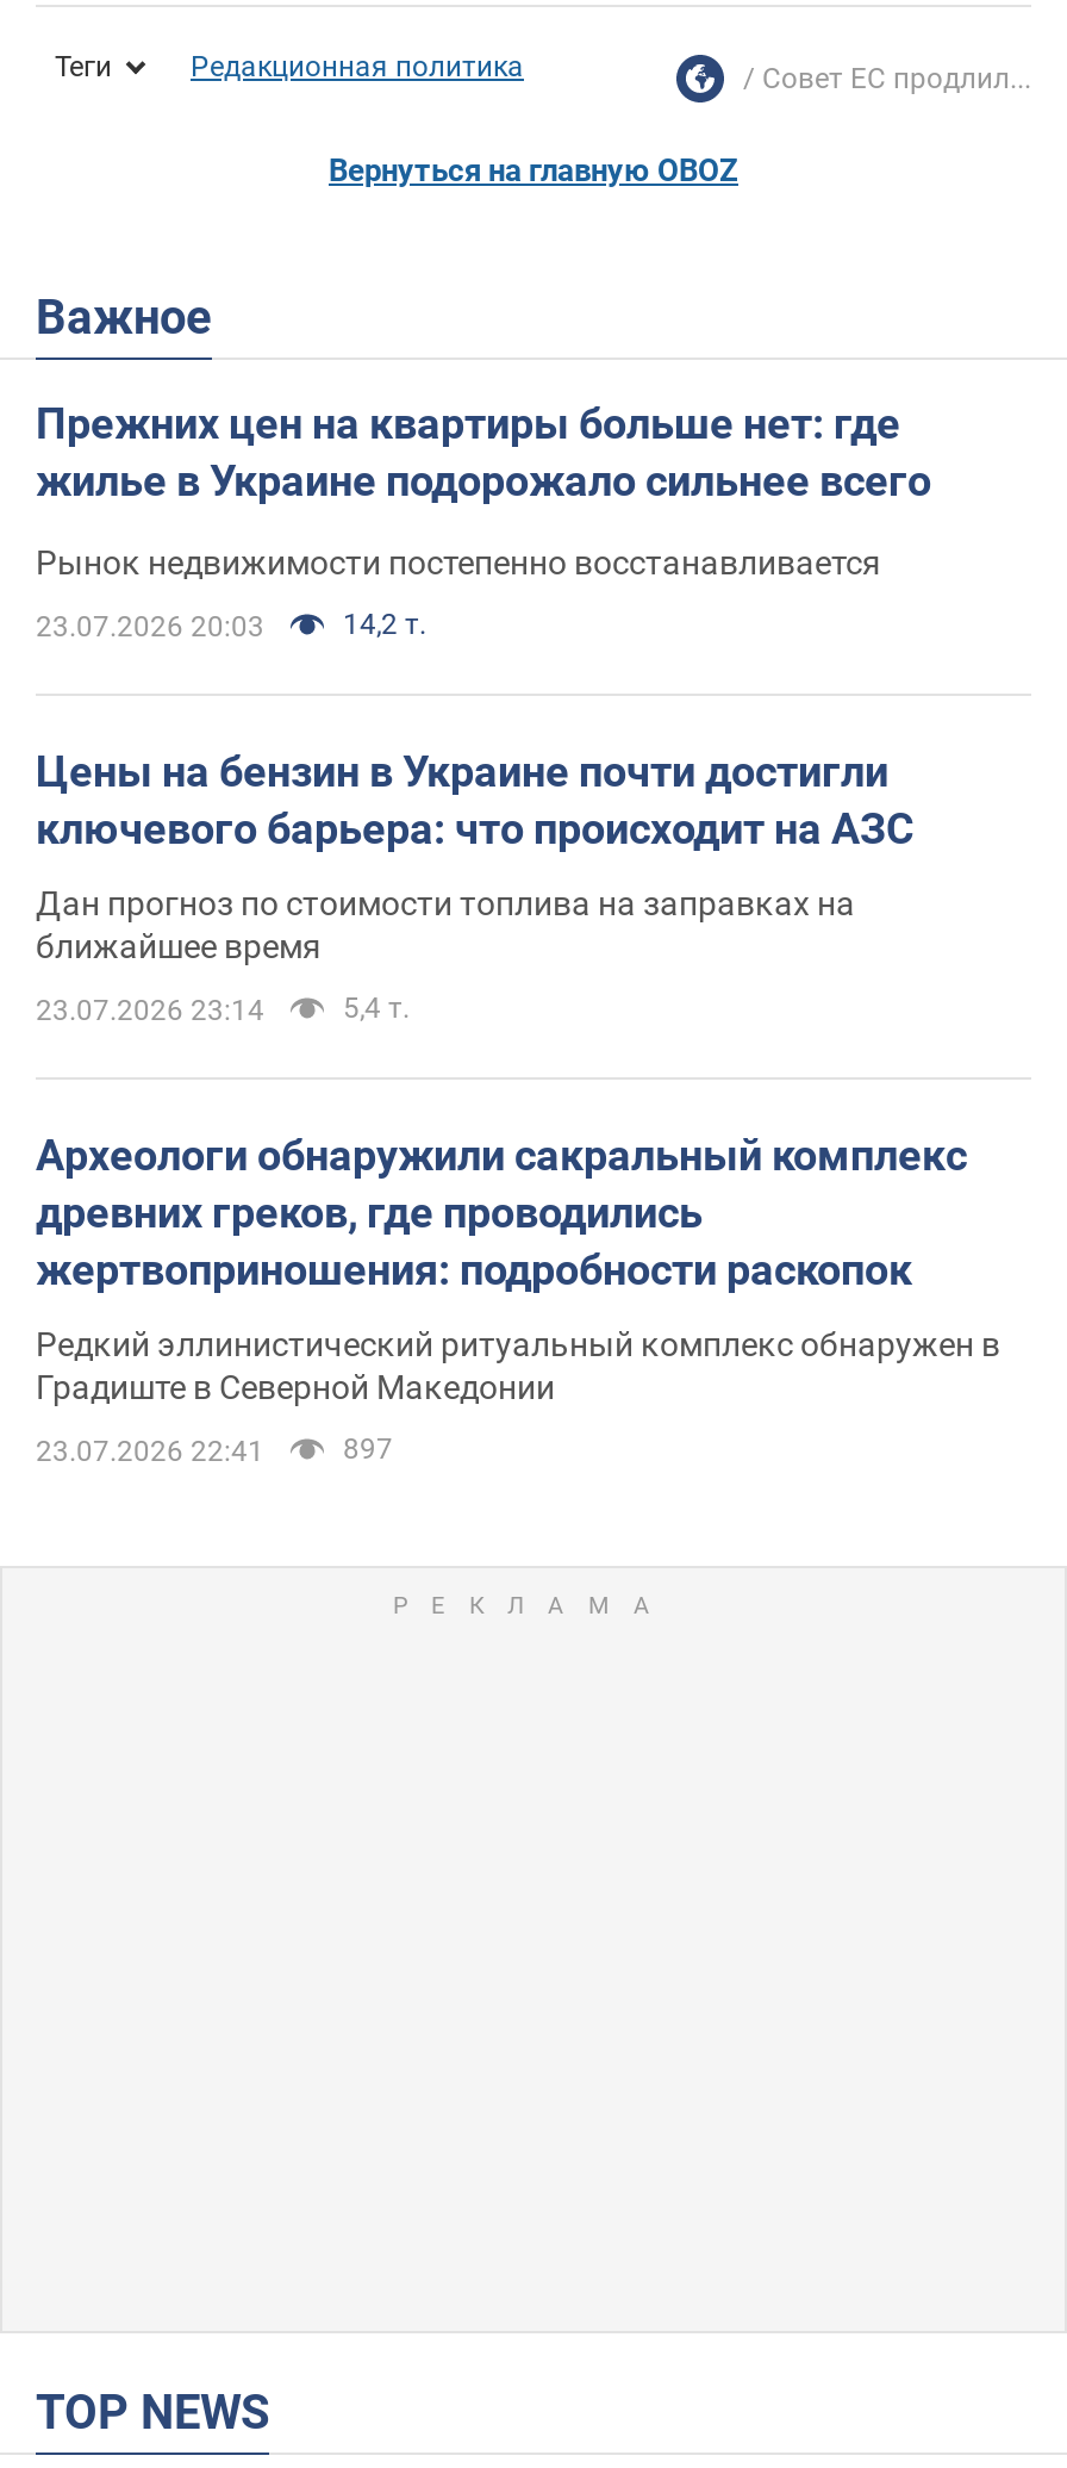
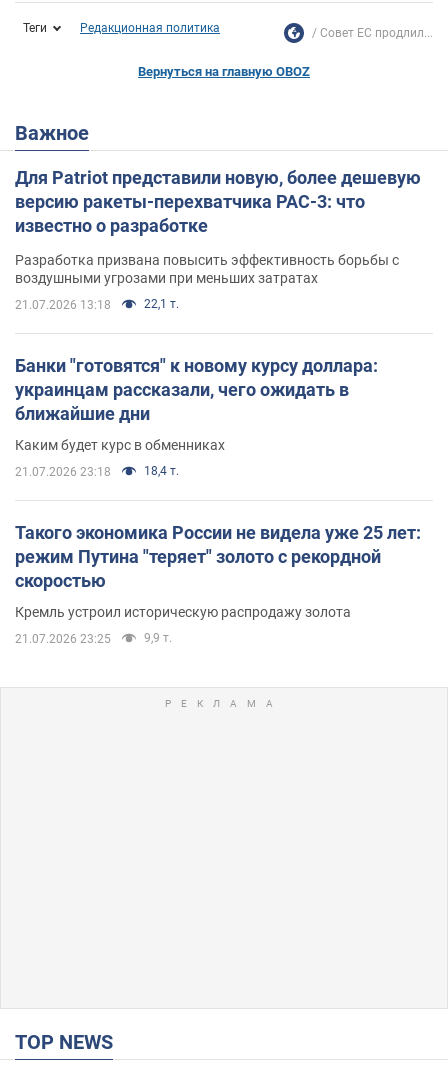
- Прежних цен на квартиры больше нет: где
- жилье в Украине подорожало сильнее всего
+ Для Patriot представили новую, более дешевую
+ версию ракеты-перехватчика PAC-3: что
+ известно о разработке

- Рынок недвижимости постепенно восстанавливается
+ Разработка призвана повысить эффективность борьбы с
+ воздушными угрозами при меньших затратах

- 23.07.2026 20:03
- 14,2 т.
+ 21.07.2026 13:18
+ 22,1 т.

- Цены на бензин в Украине почти достигли
- ключевого барьера: что происходит на АЗС
+ Банки "готовятся" к новому курсу доллара:
+ украинцам рассказали, чего ожидать в
+ ближайшие дни

- Дан прогноз по стоимости топлива на заправках на
- ближайшее время
+ Каким будет курс в обменниках

- 23.07.2026 23:14
- 5,4 т.
+ 21.07.2026 23:18
+ 18,4 т.

- Археологи обнаружили сакральный комплекс
- древних греков, где проводились
- жертвоприношения: подробности раскопок
+ Такого экономика России не видела уже 25 лет:
+ режим Путина "теряет" золото с рекордной
+ скоростью

- Редкий эллинистический ритуальный комплекс обнаружен в
- Градиште в Северной Македонии
+ Кремль устроил историческую распродажу золота

- 23.07.2026 22:41
- 897
+ 21.07.2026 23:25
+ 9,9 т.
